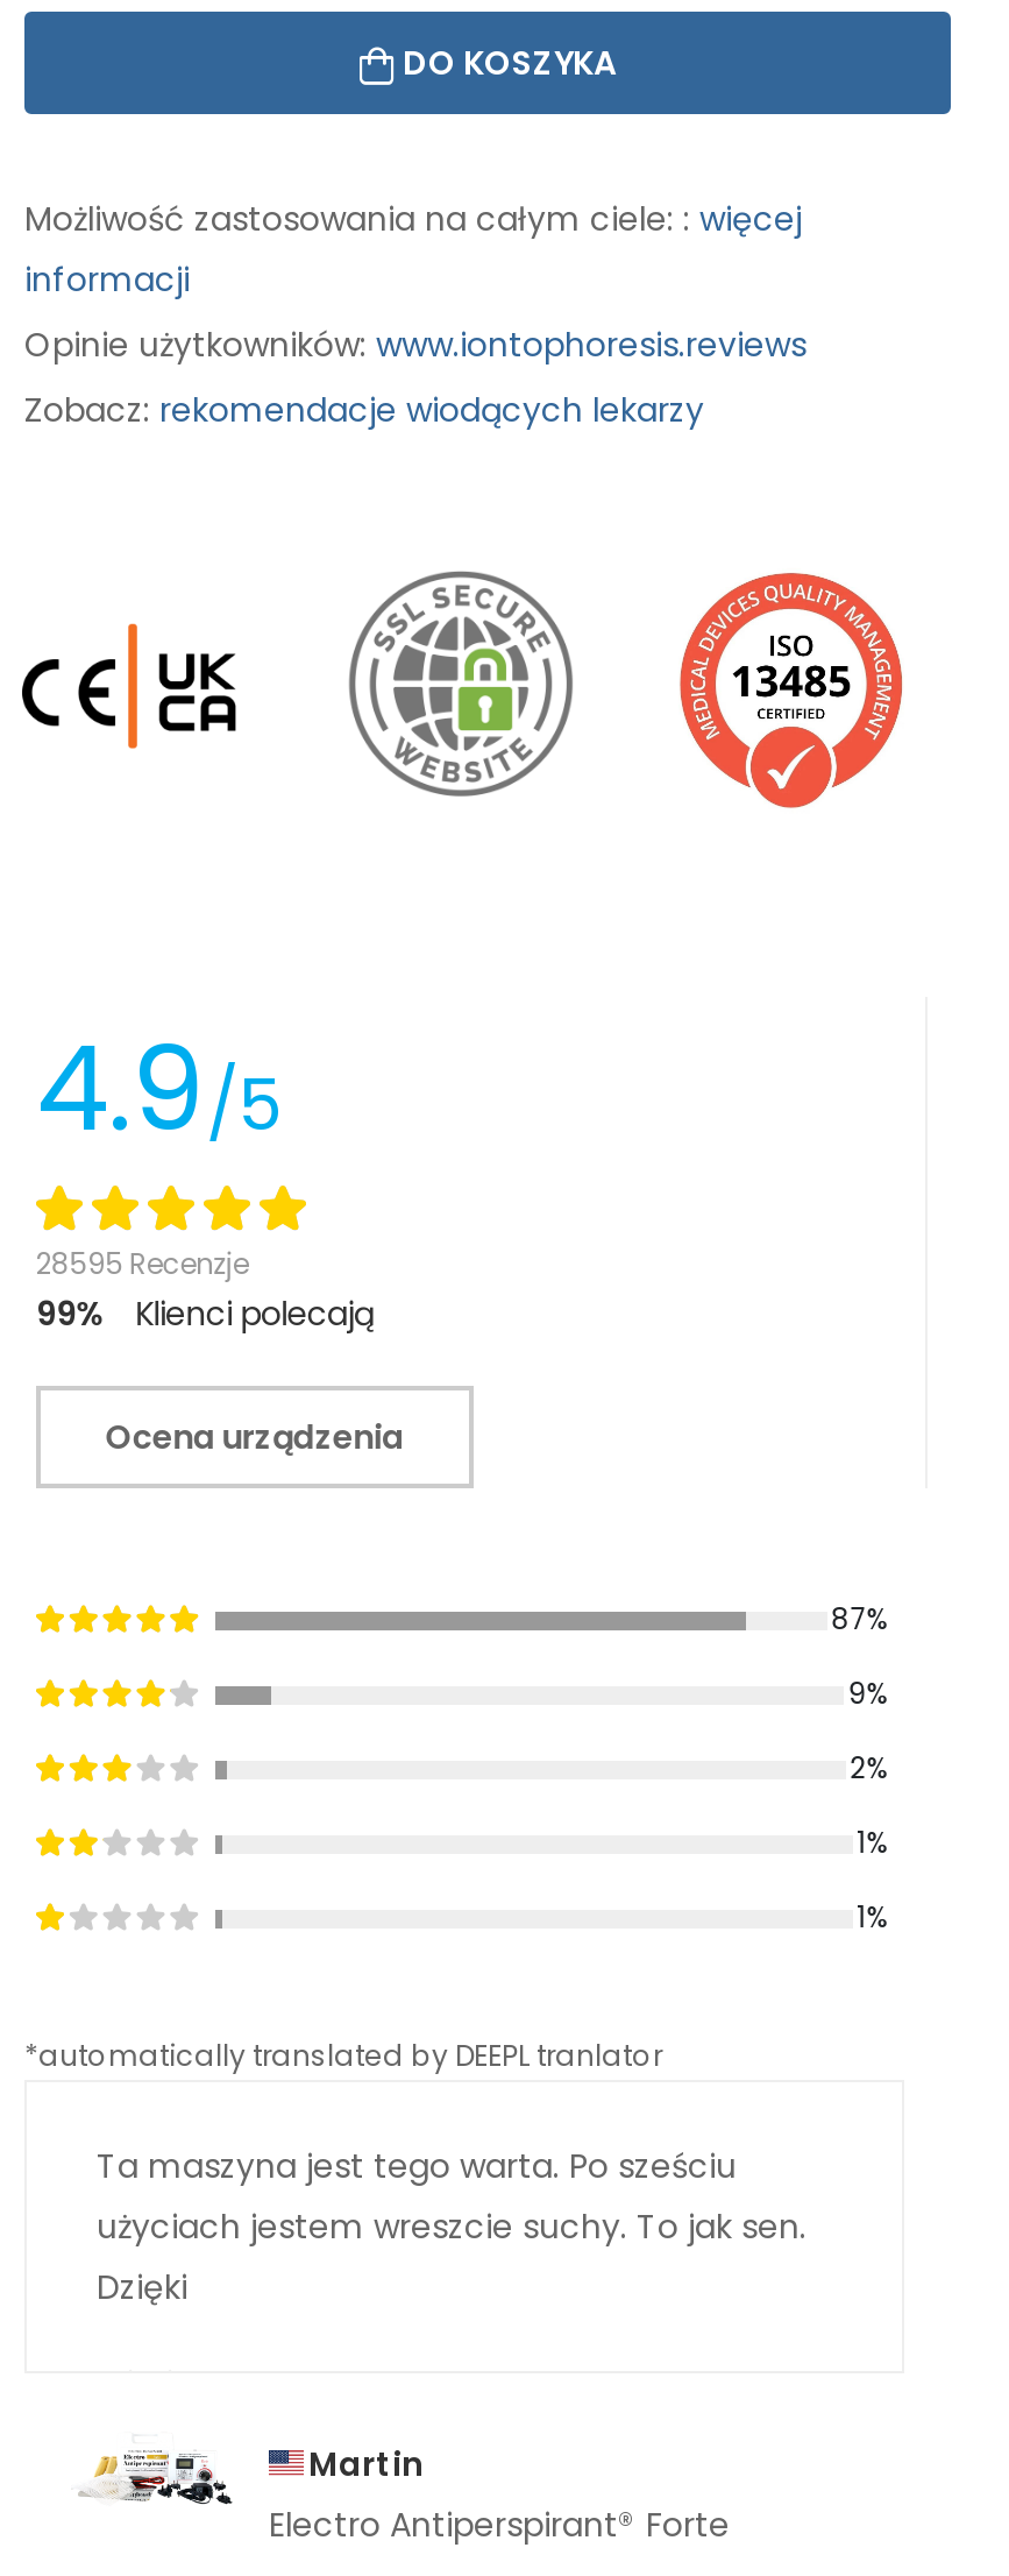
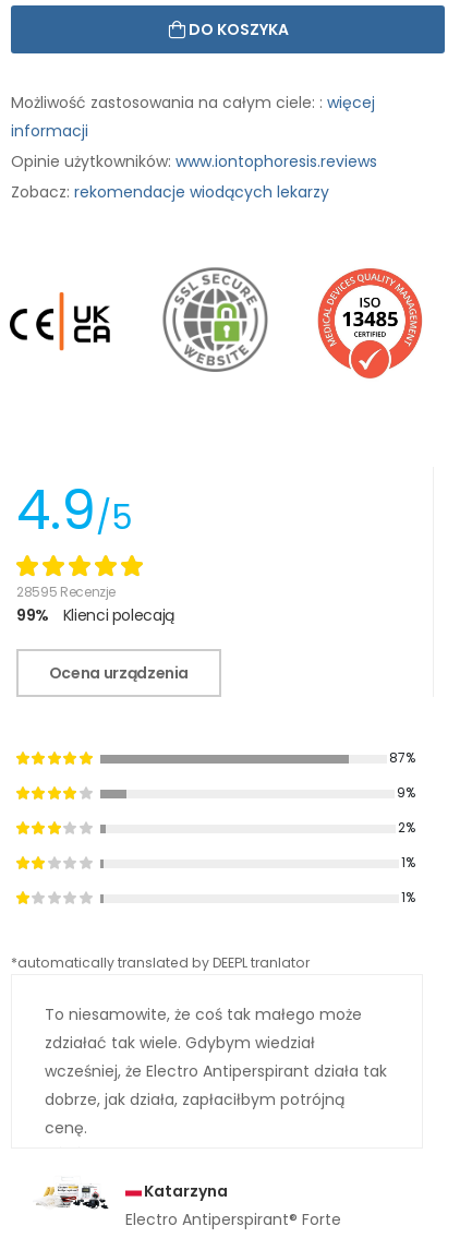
- Ta maszyna jest tego warta. Po sześciu
- użyciach jestem wreszcie suchy. To jak sen.
- Dzięki
+ To niesamowite, że coś tak małego może
+ zdziałać tak wiele. Gdybym wiedział
+ wcześniej, że Electro Antiperspirant działa tak
+ dobrze, jak działa, zapłaciłbym potrójną
+ cenę.

- Martin
+ Katarzyna
